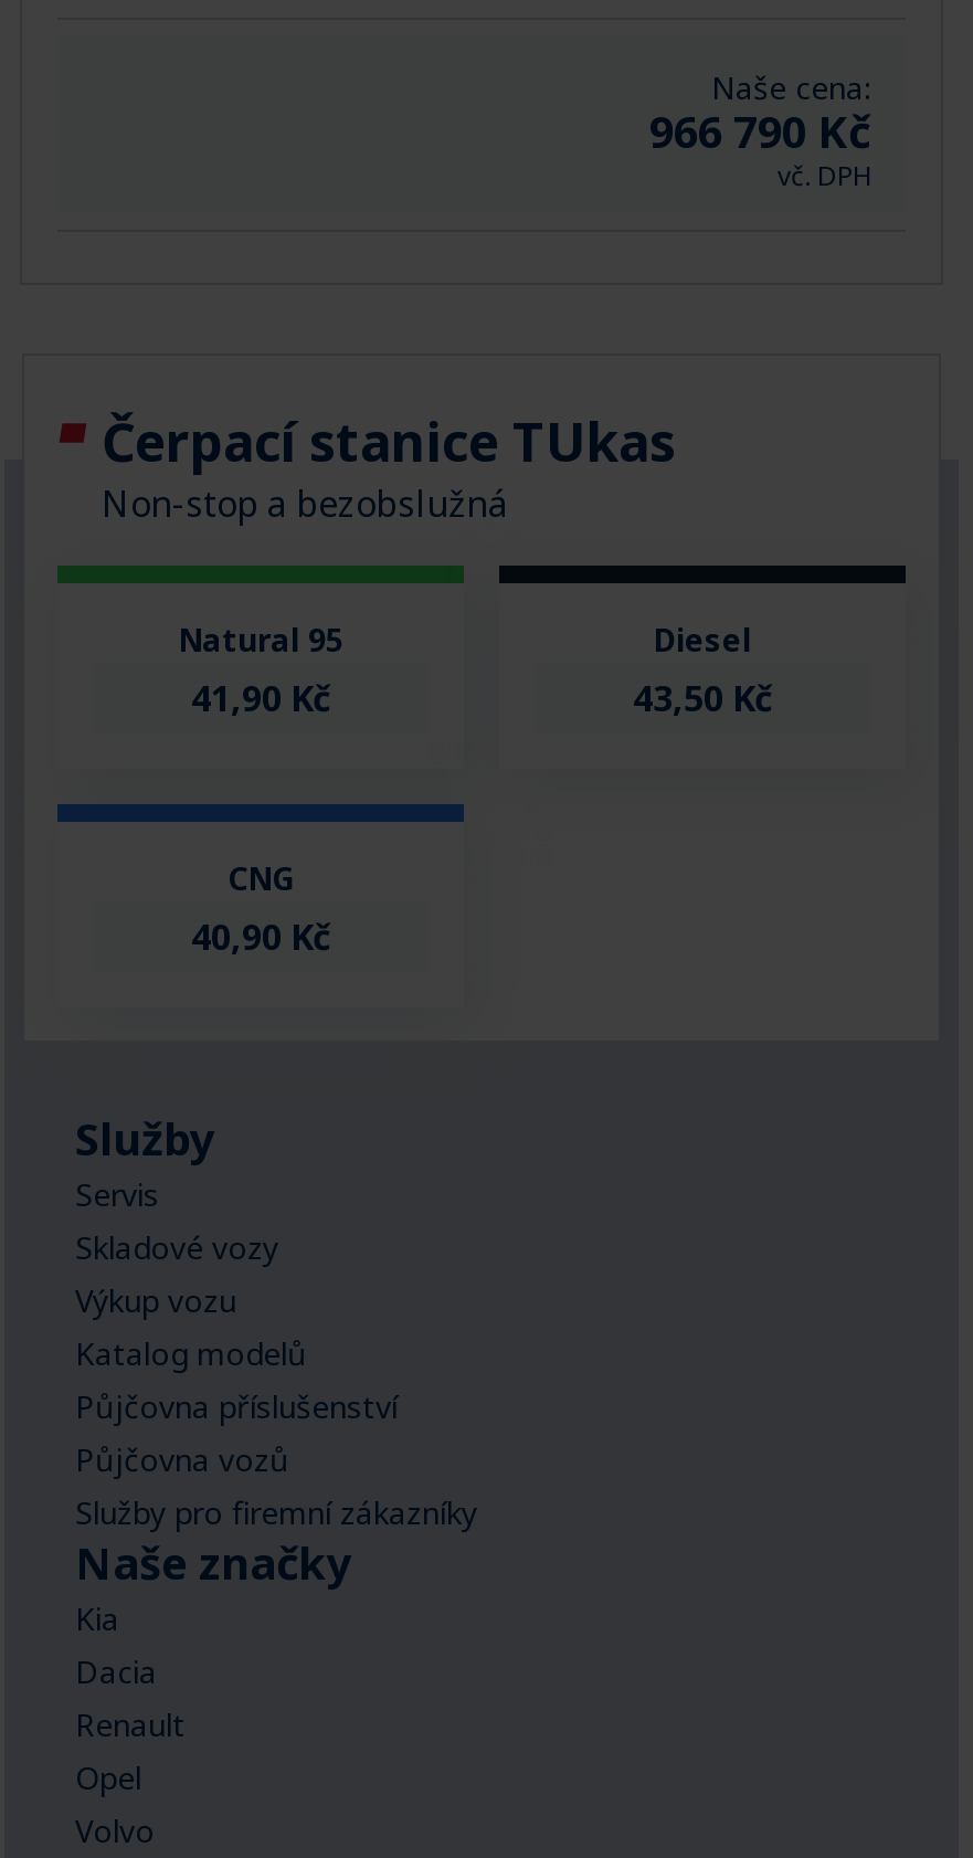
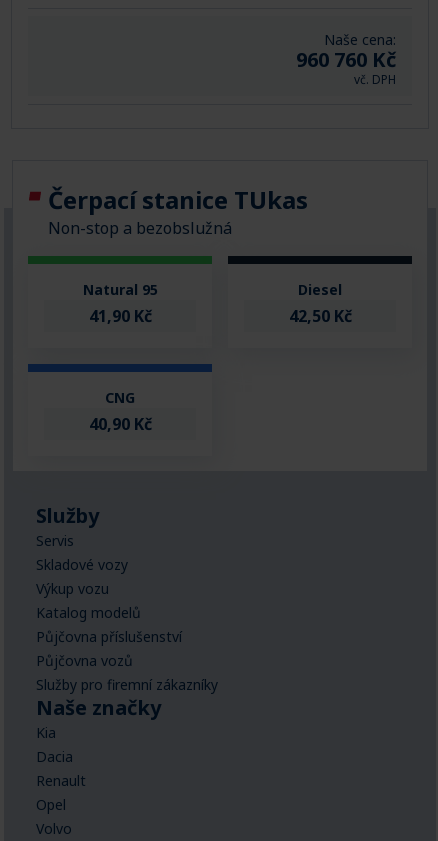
- 966 790 Kč
+ 960 760 Kč

- 43,50 Kč
+ 42,50 Kč
